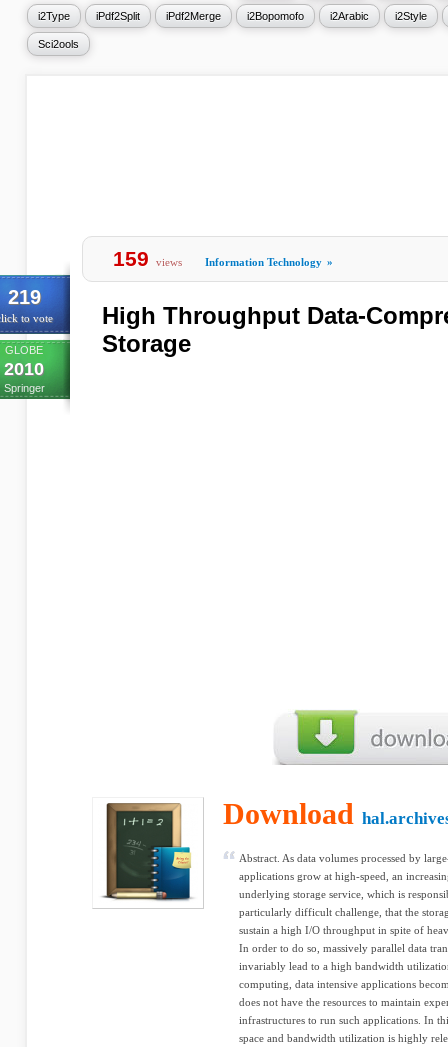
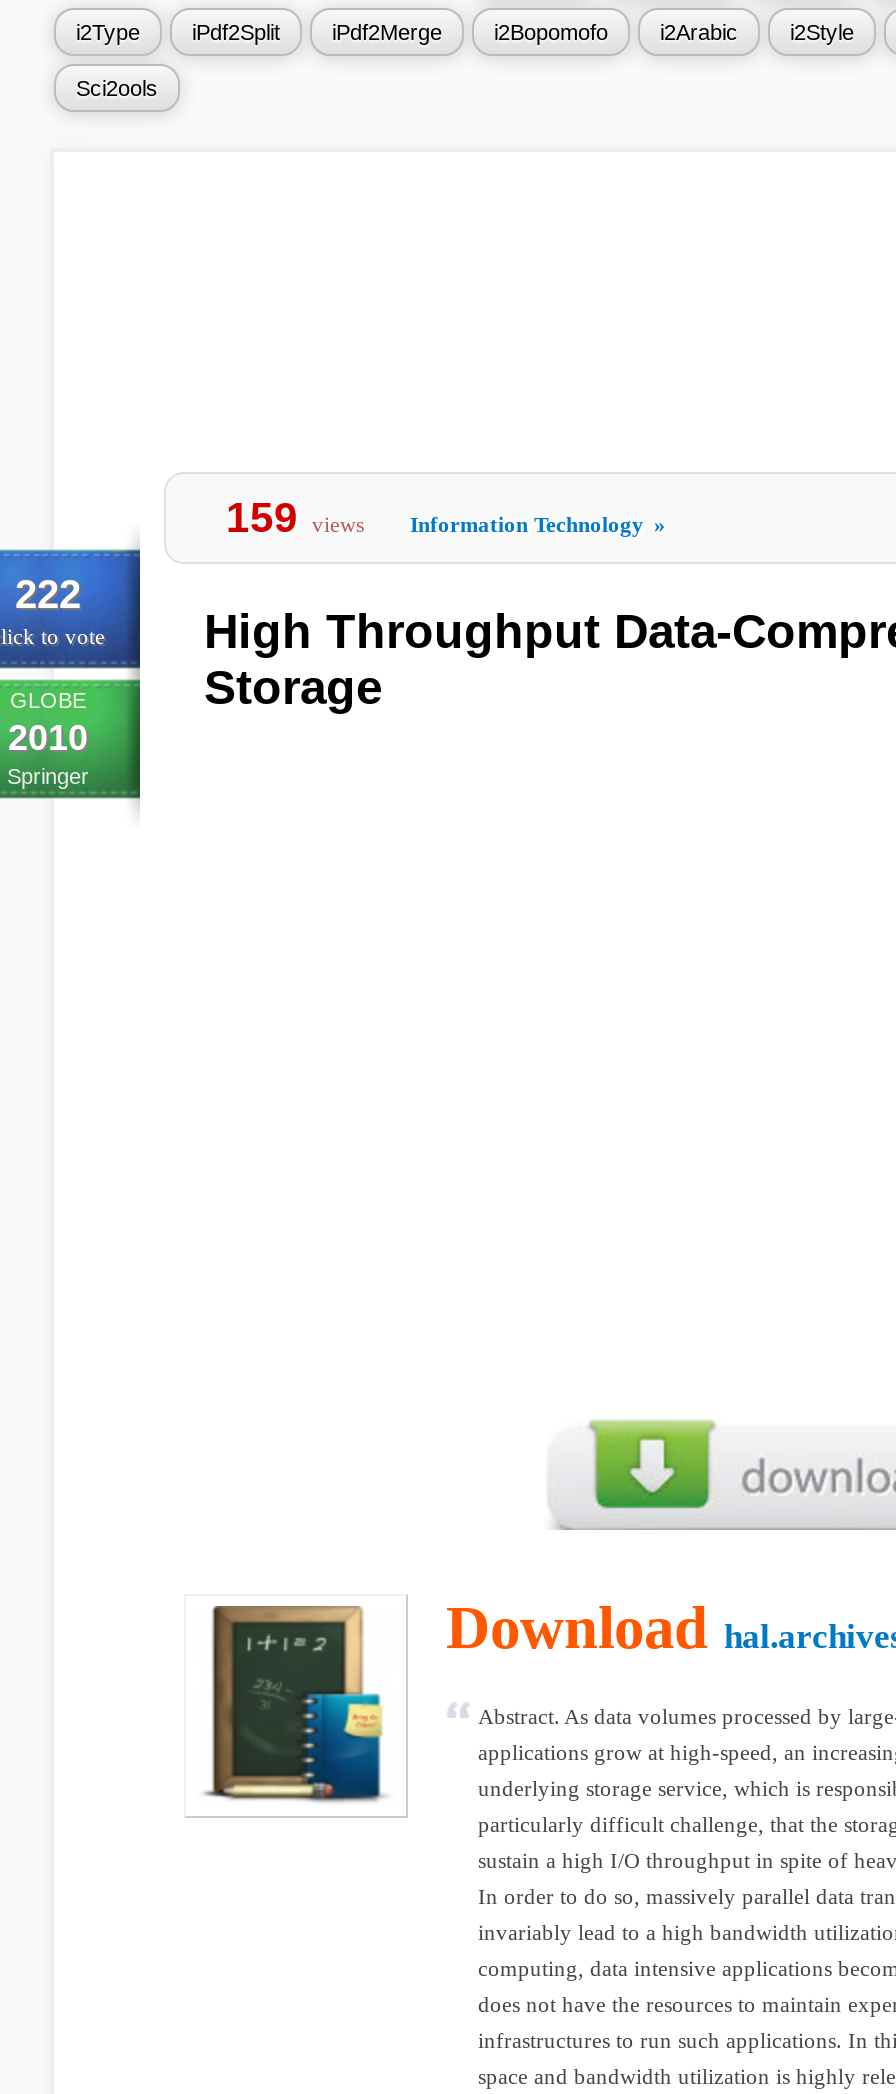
- 219
+ 222
